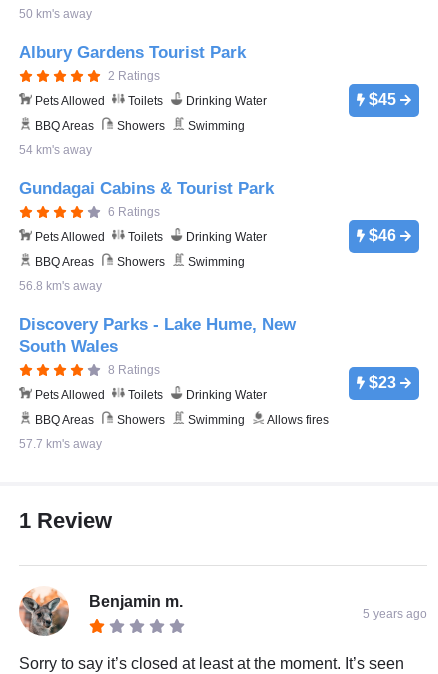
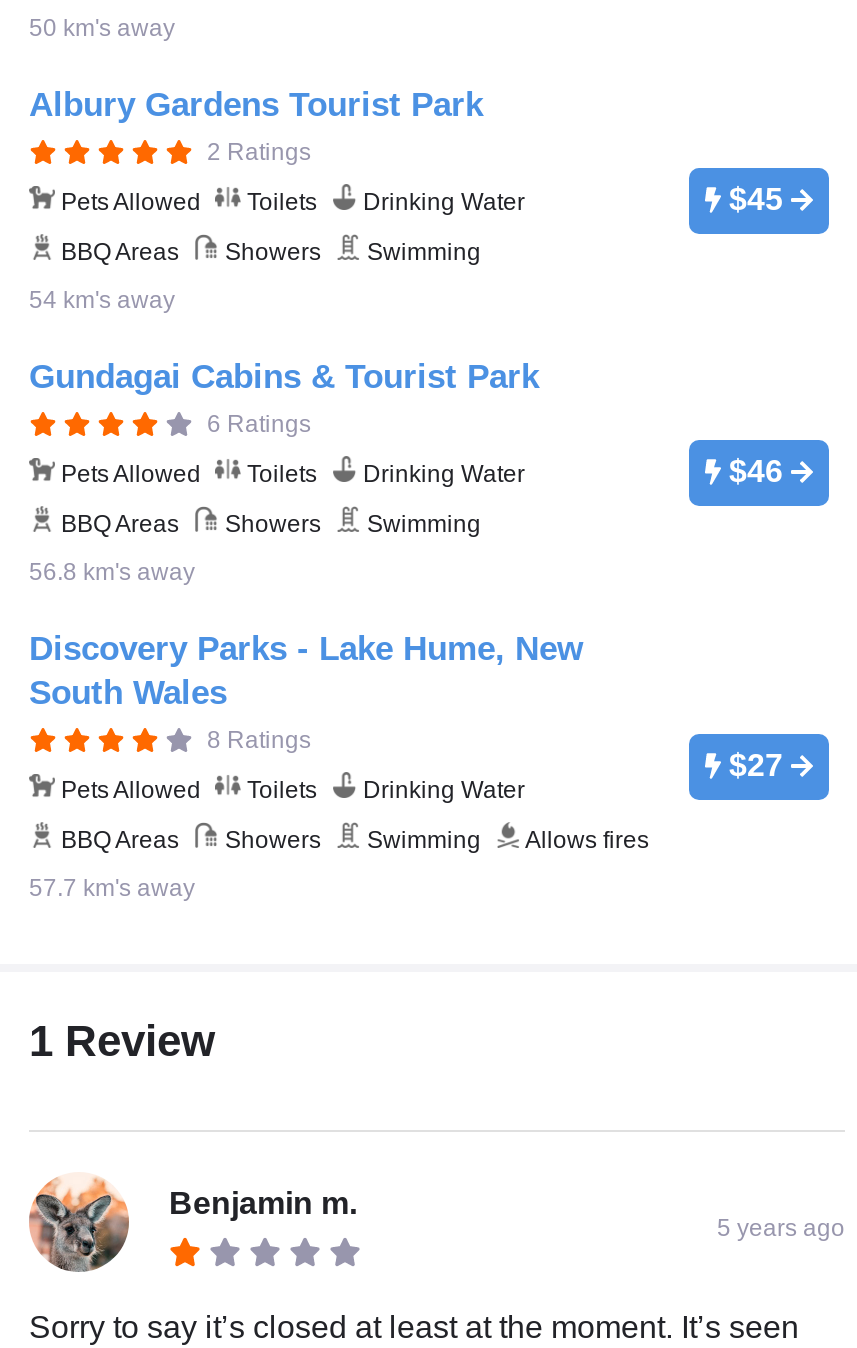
- $23
+ $27
